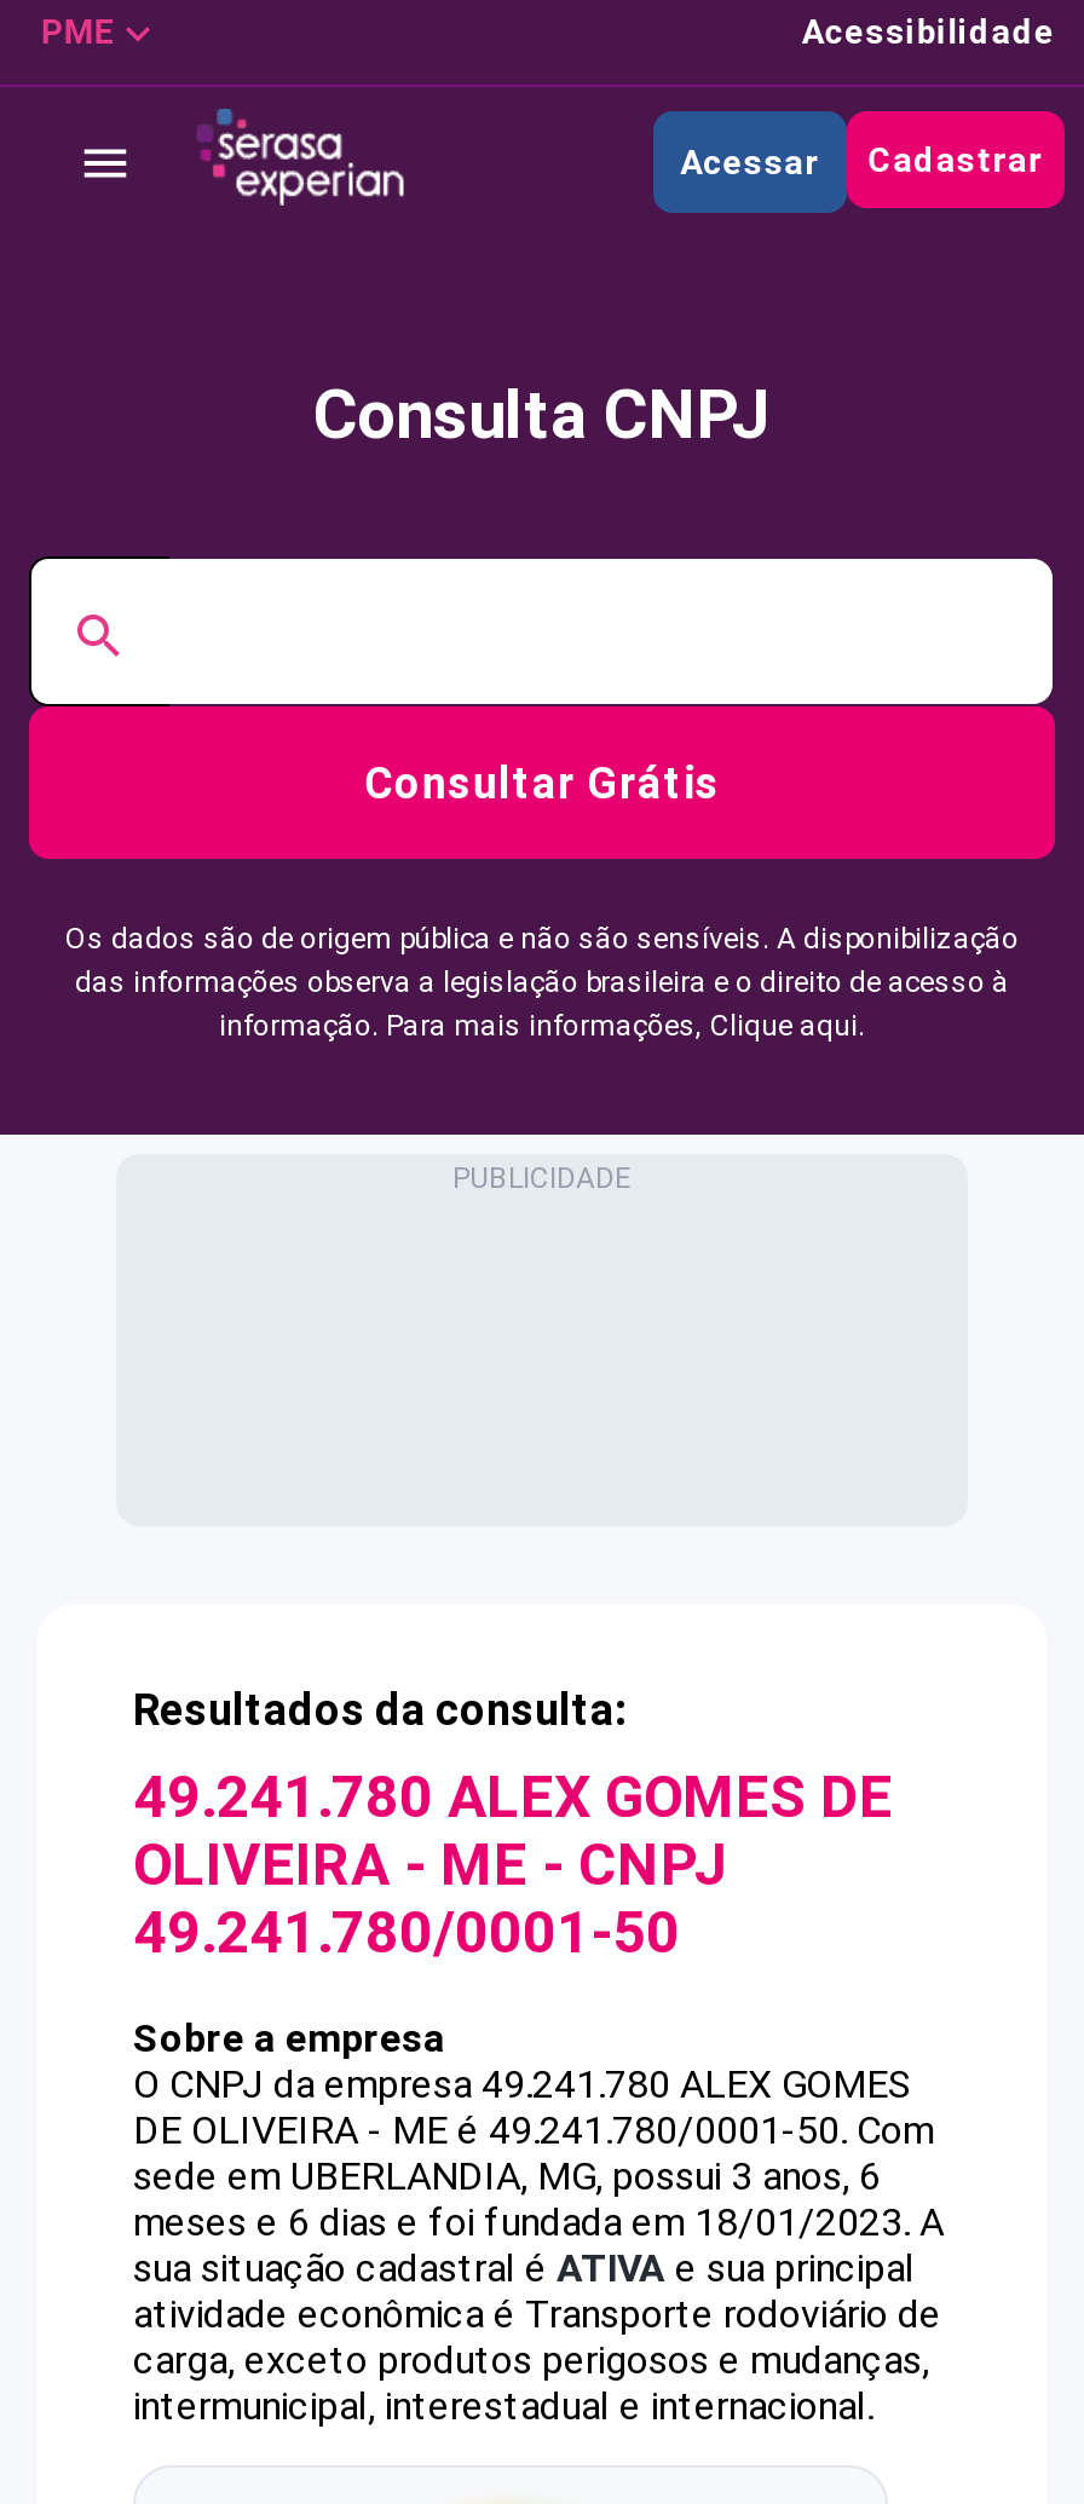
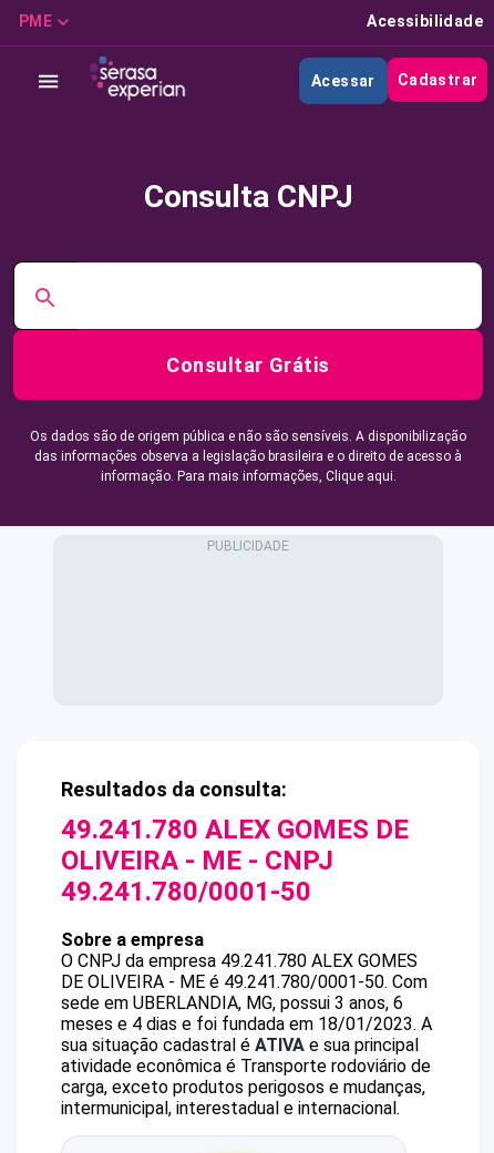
- meses e 6 dias e foi fundada em 18/01/2023. A
+ meses e 4 dias e foi fundada em 18/01/2023. A
